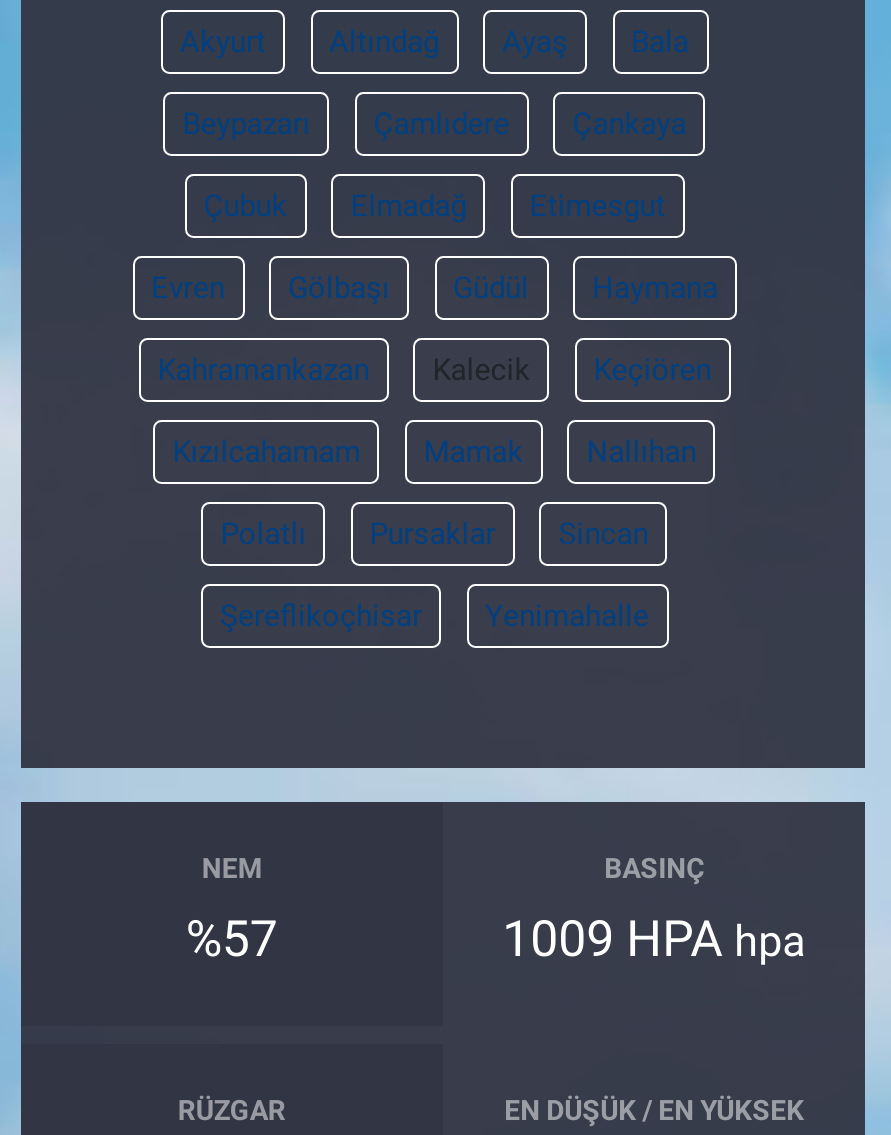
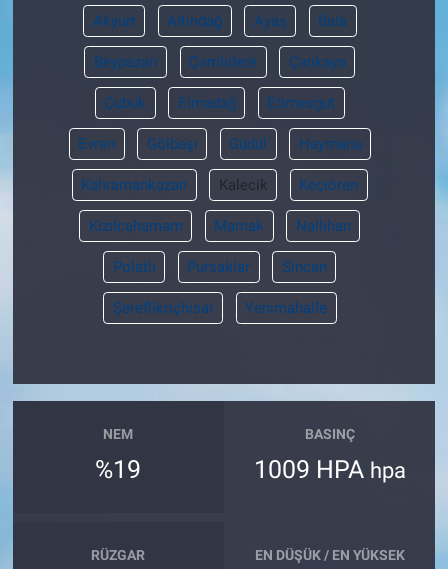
- %57
+ %19
